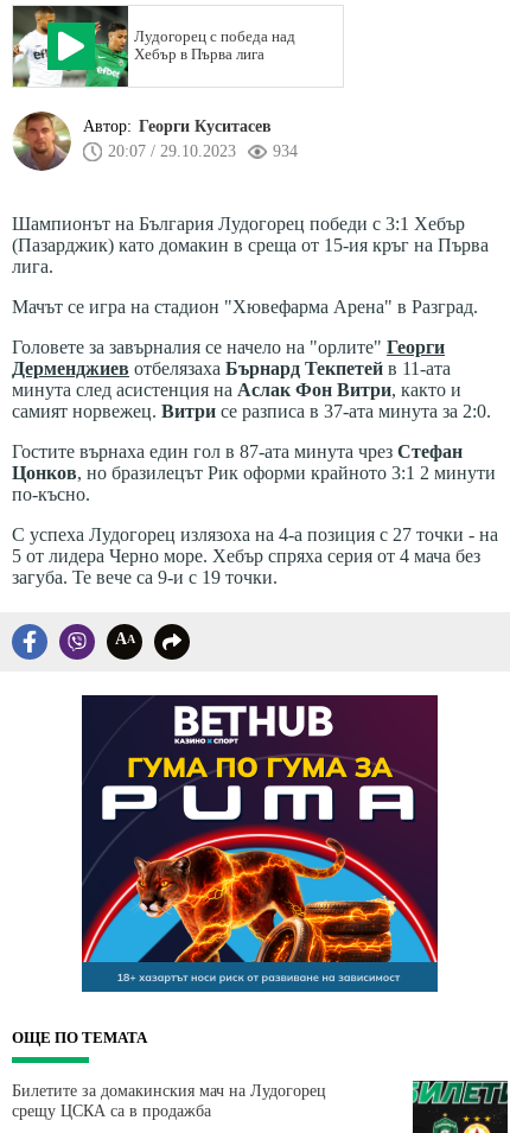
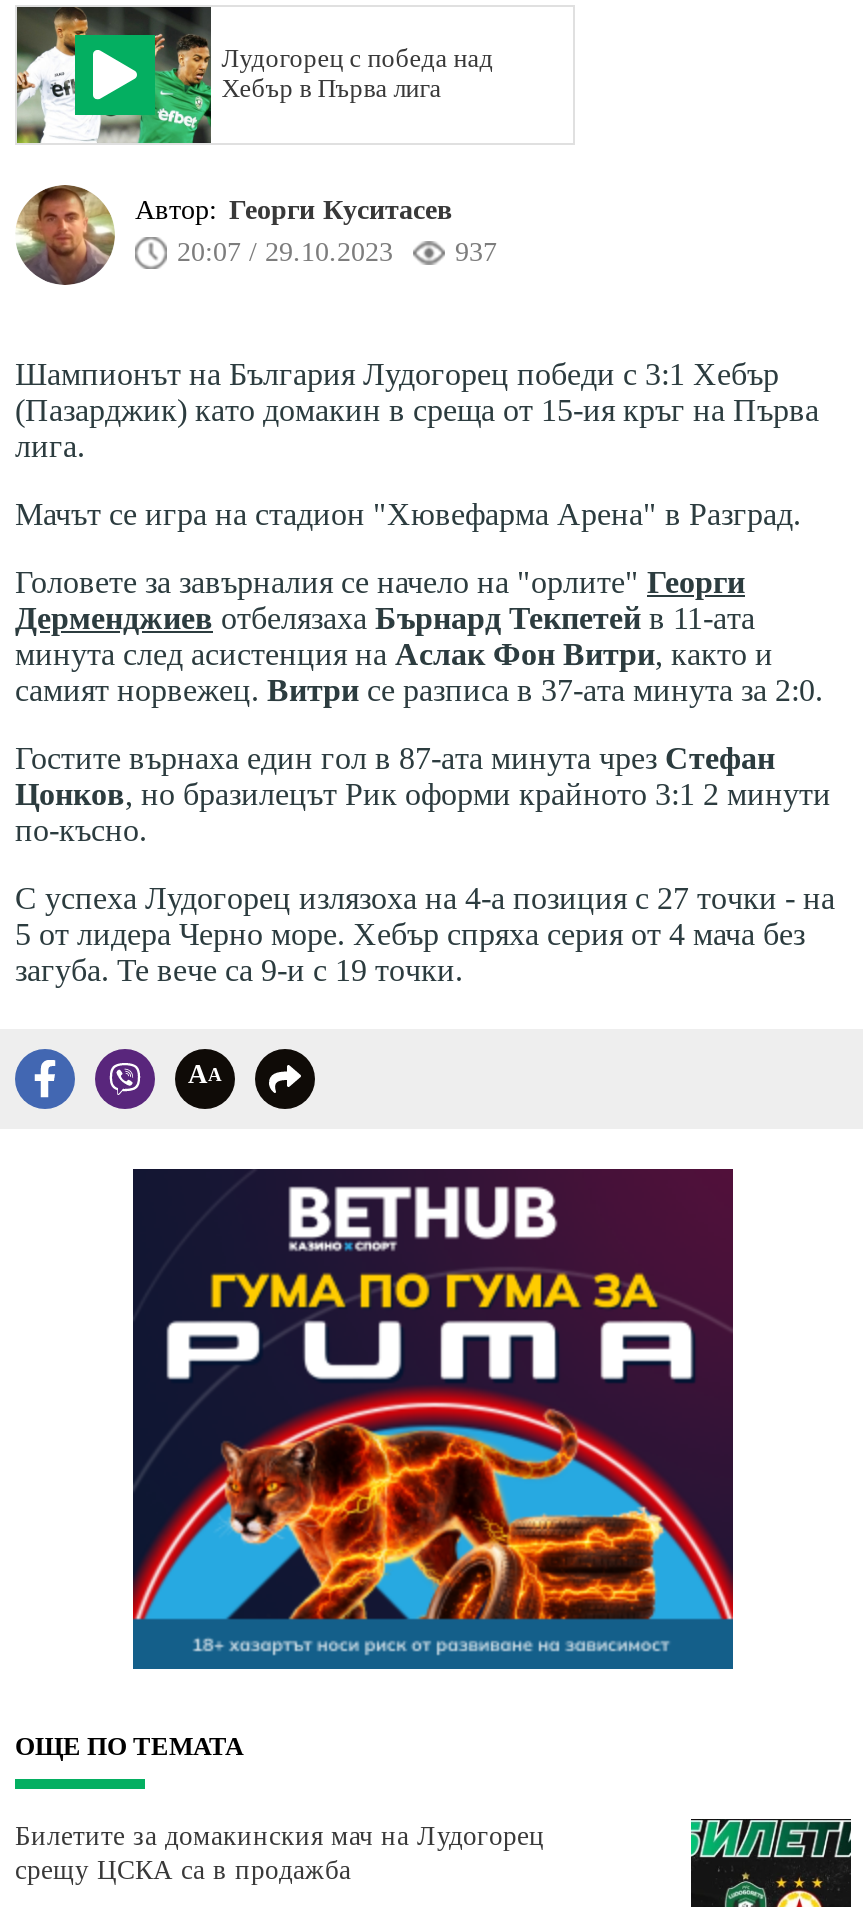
- 934
+ 937
